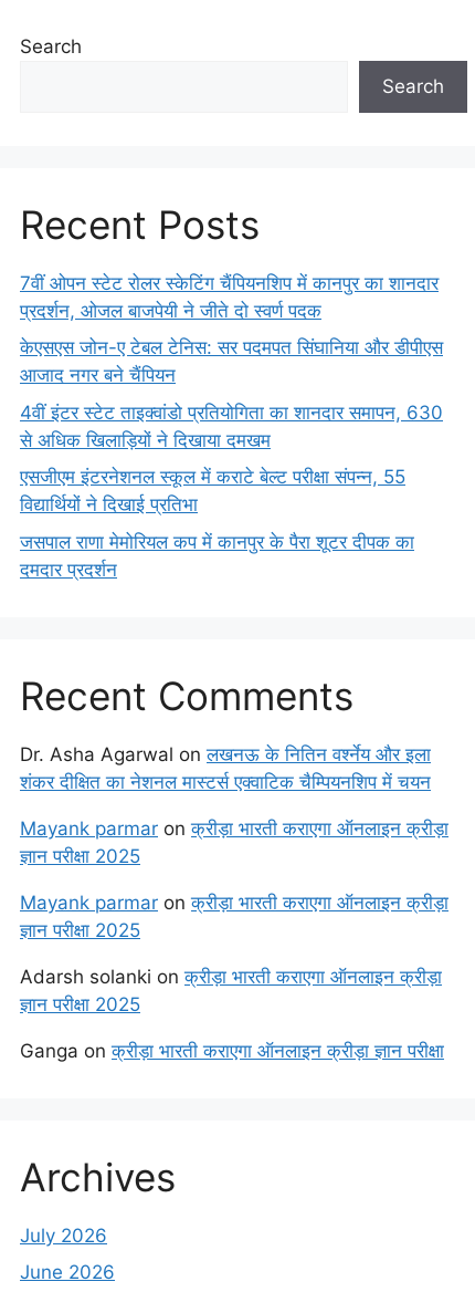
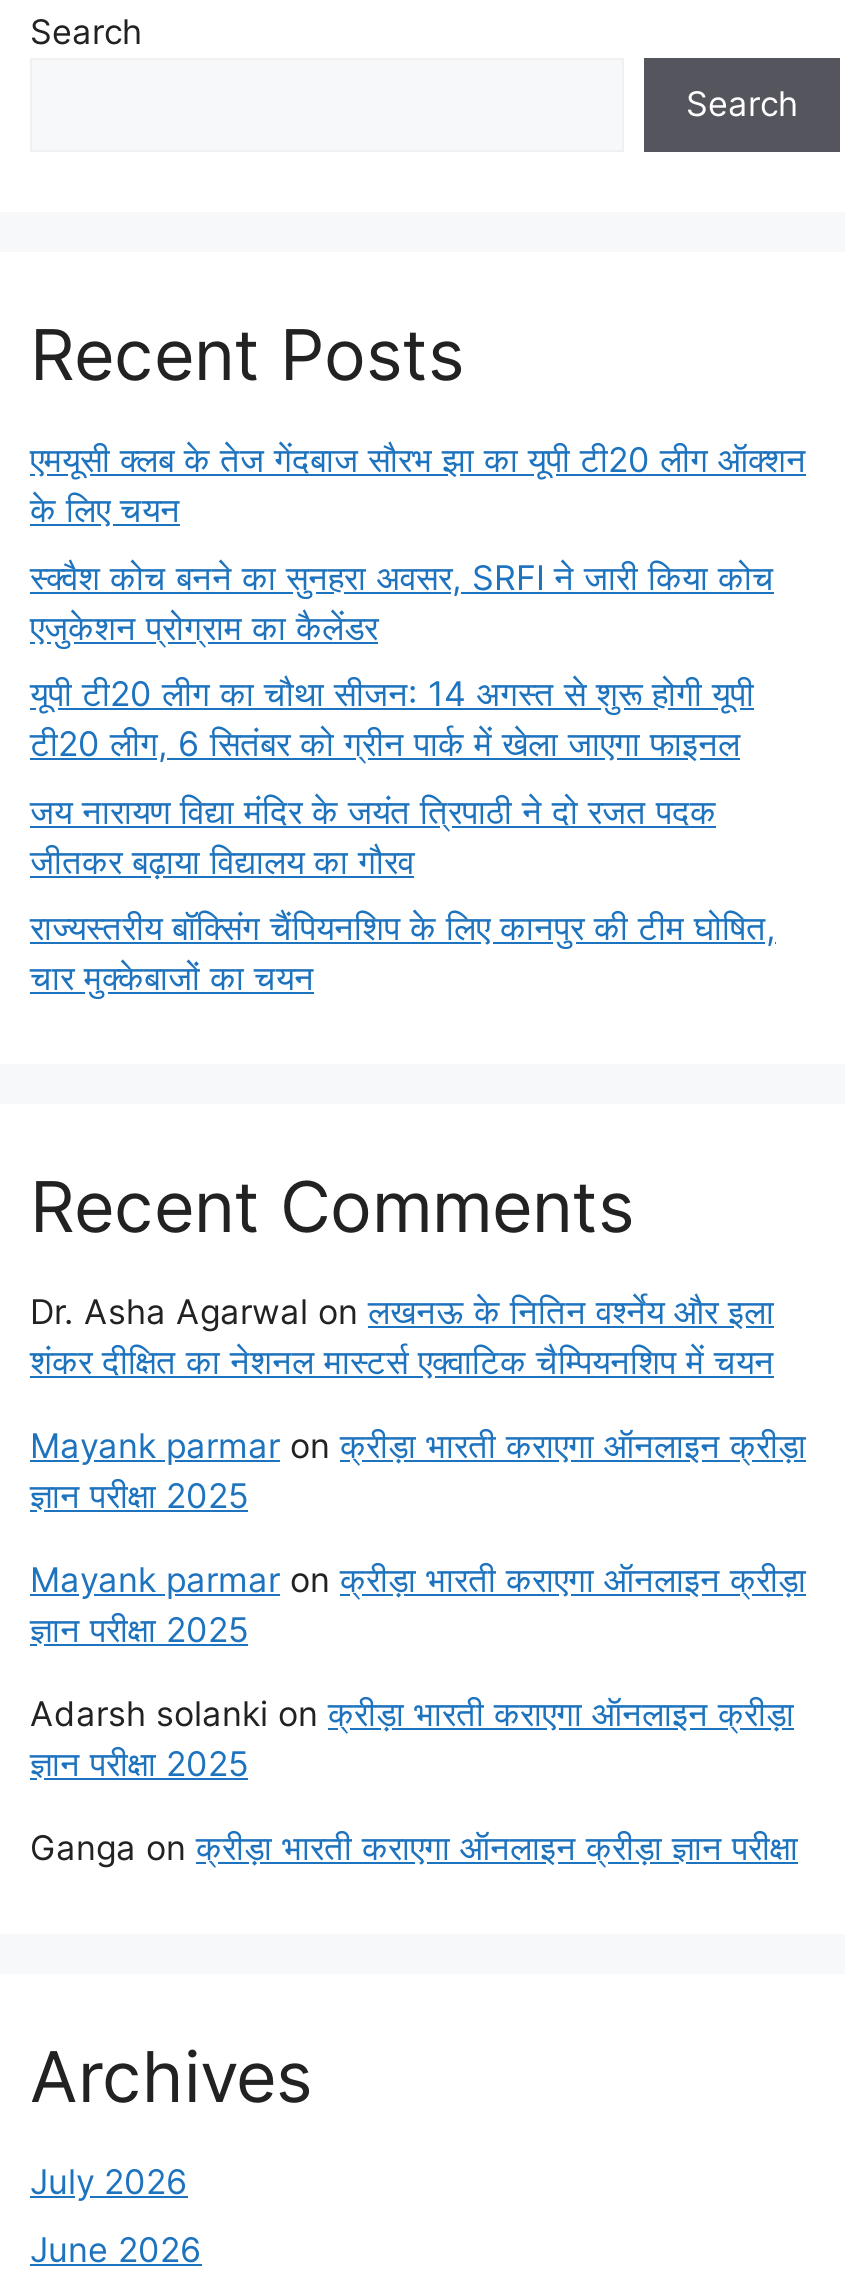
- 7वीं ओपन स्टेट रोलर स्केटिंग चैंपियनशिप में कानपुर का शानदार
- प्रदर्शन, ओजल बाजपेयी ने जीते दो स्वर्ण पदक
+ एमयूसी क्लब के तेज गेंदबाज सौरभ झा का यूपी टी20 लीग ऑक्शन
+ के लिए चयन

- केएसएस जोन-ए टेबल टेनिस: सर पदमपत सिंघानिया और डीपीएस
- आजाद नगर बने चैंपियन
+ स्क्वैश कोच बनने का सुनहरा अवसर, SRFI ने जारी किया कोच
+ एजुकेशन प्रोग्राम का कैलेंडर

- 4वीं इंटर स्टेट ताइक्वांडो प्रतियोगिता का शानदार समापन, 630
- से अधिक खिलाड़ियों ने दिखाया दमखम
+ यूपी टी20 लीग का चौथा सीजन: 14 अगस्त से शुरू होगी यूपी
+ टी20 लीग, 6 सितंबर को ग्रीन पार्क में खेला जाएगा फाइनल

- एसजीएम इंटरनेशनल स्कूल में कराटे बेल्ट परीक्षा संपन्न, 55
- विद्यार्थियों ने दिखाई प्रतिभा
+ जय नारायण विद्या मंदिर के जयंत त्रिपाठी ने दो रजत पदक
+ जीतकर बढ़ाया विद्यालय का गौरव

- जसपाल राणा मेमोरियल कप में कानपुर के पैरा शूटर दीपक का
- दमदार प्रदर्शन
+ राज्यस्तरीय बॉक्सिंग चैंपियनशिप के लिए कानपुर की टीम घोषित,
+ चार मुक्केबाजों का चयन
